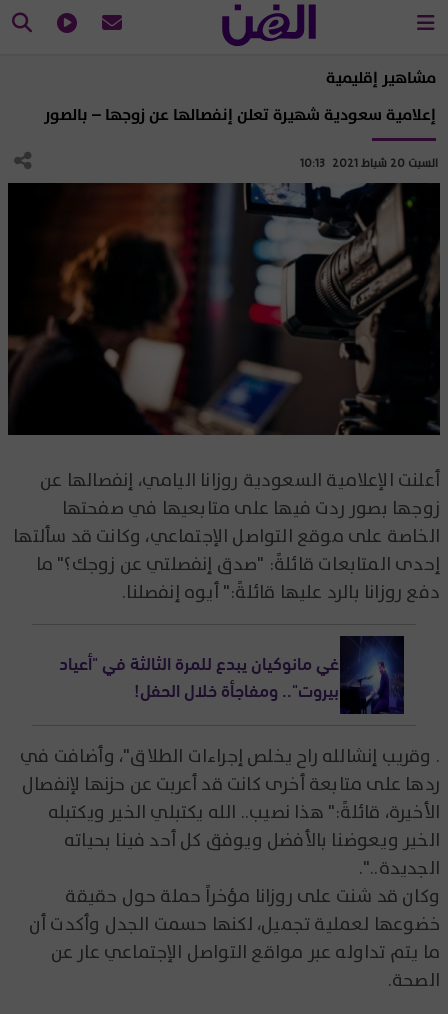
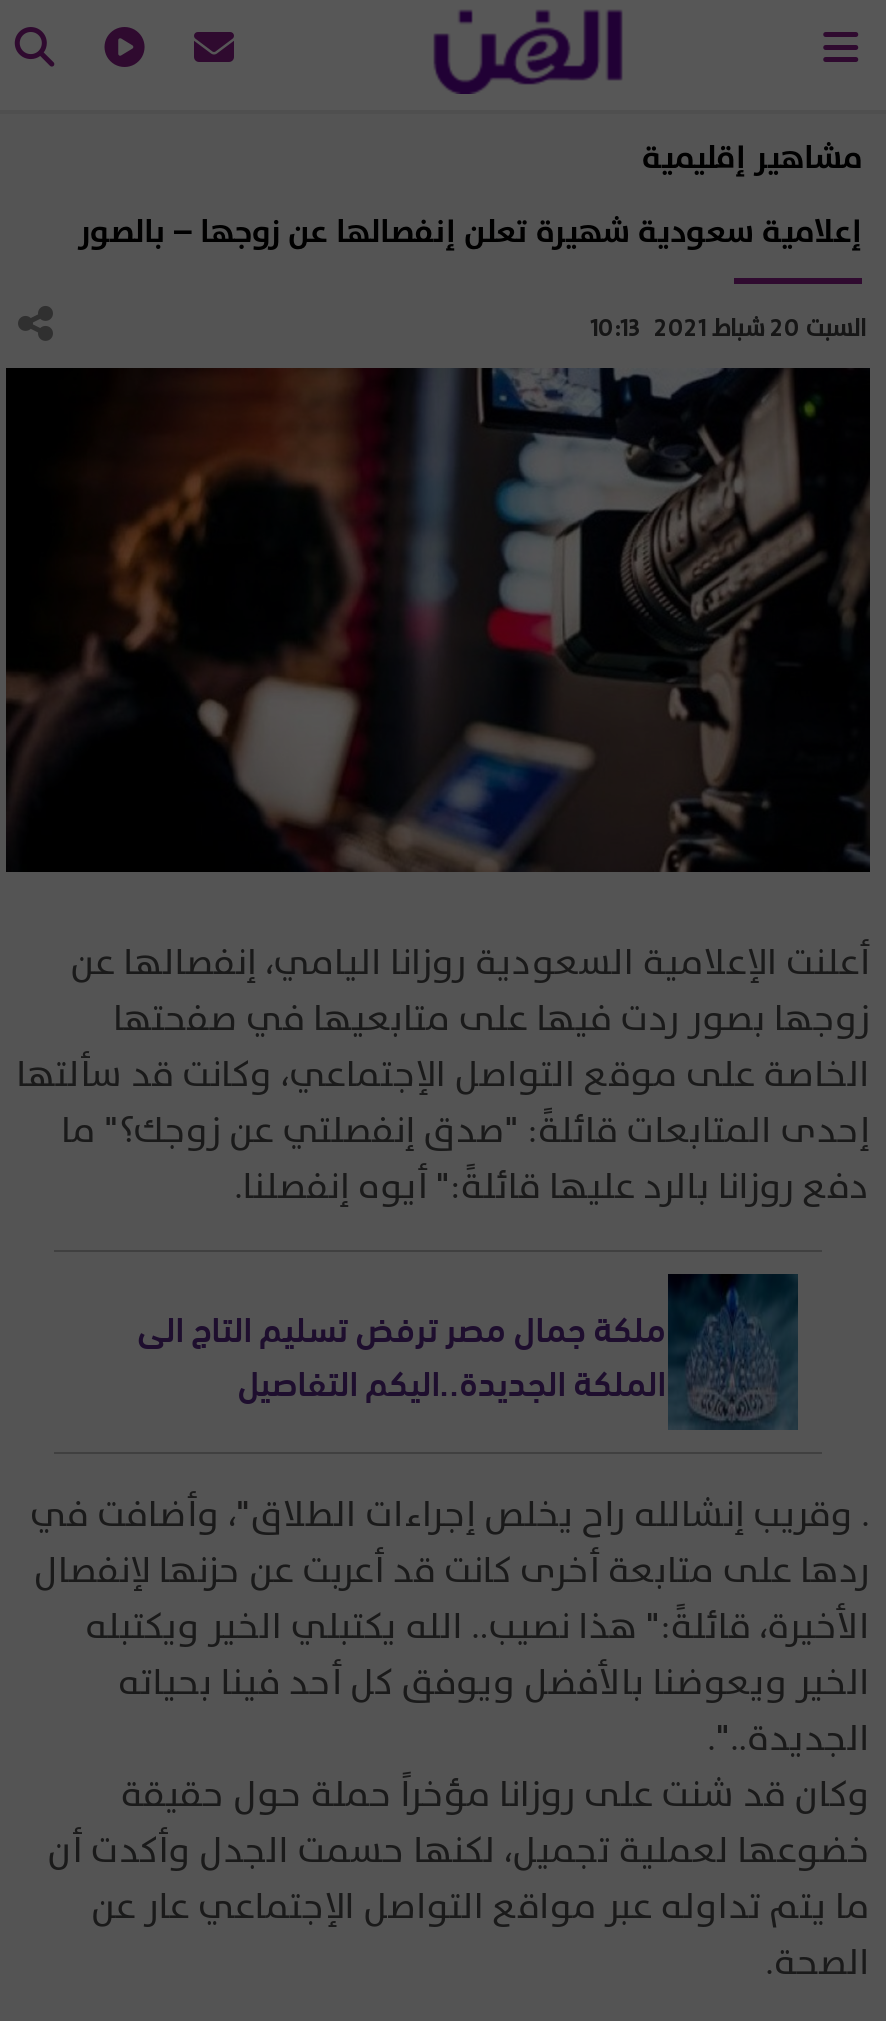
- [image]
- غي مانوكيان يبدع للمرة الثالثة في "أعياد
- بيروت".. ومفاجأة خلال الحفل!
+ [image]
+ ملكة جمال مصر ترفض تسليم التاج الى
+ الملكة الجديدة..اليكم التفاصيل
